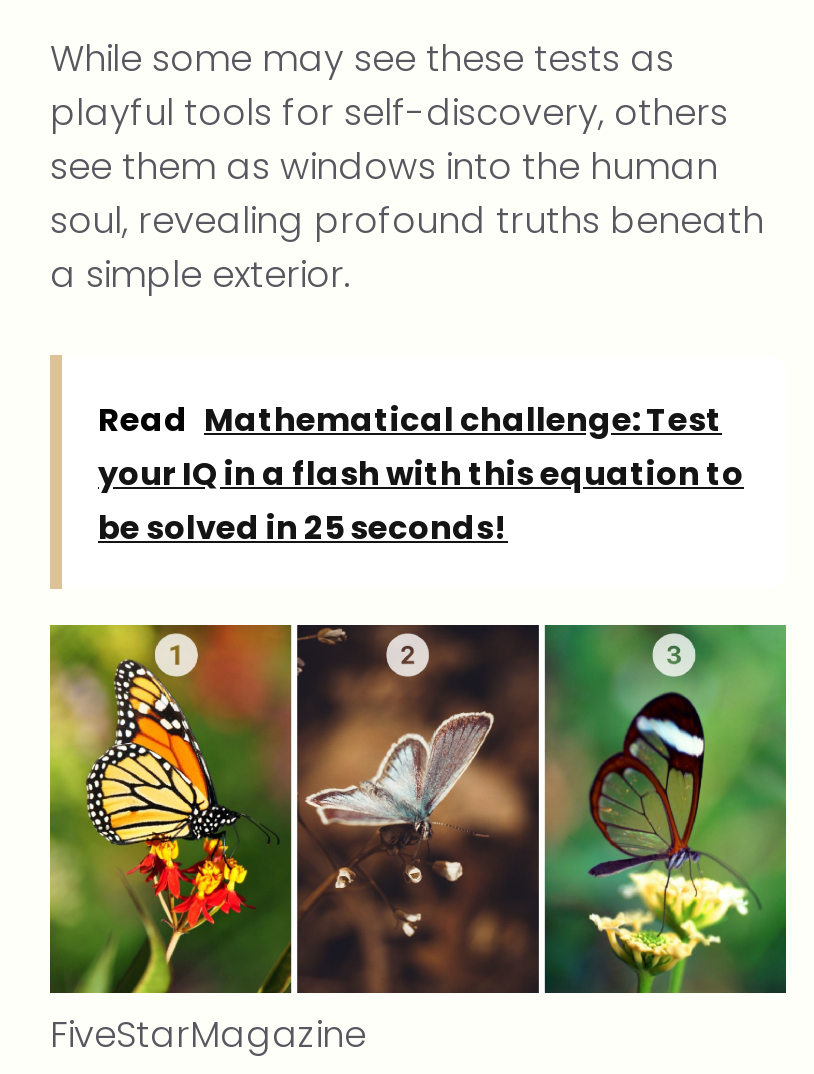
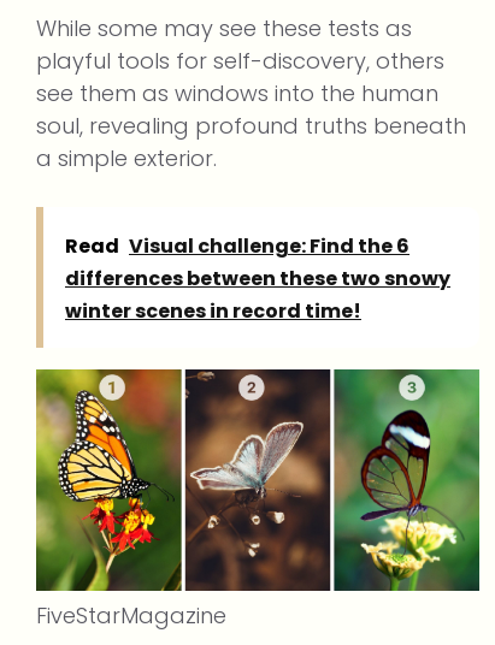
- Read Mathematical challenge: Test
- your IQ in a flash with this equation to
- be solved in 25 seconds!
+ Read Visual challenge: Find the 6
+ differences between these two snowy
+ winter scenes in record time!
